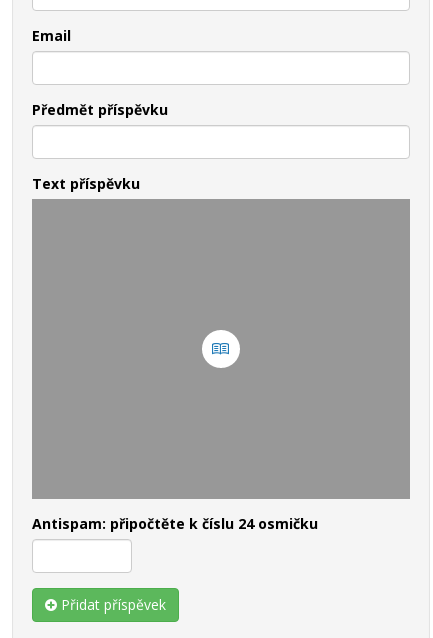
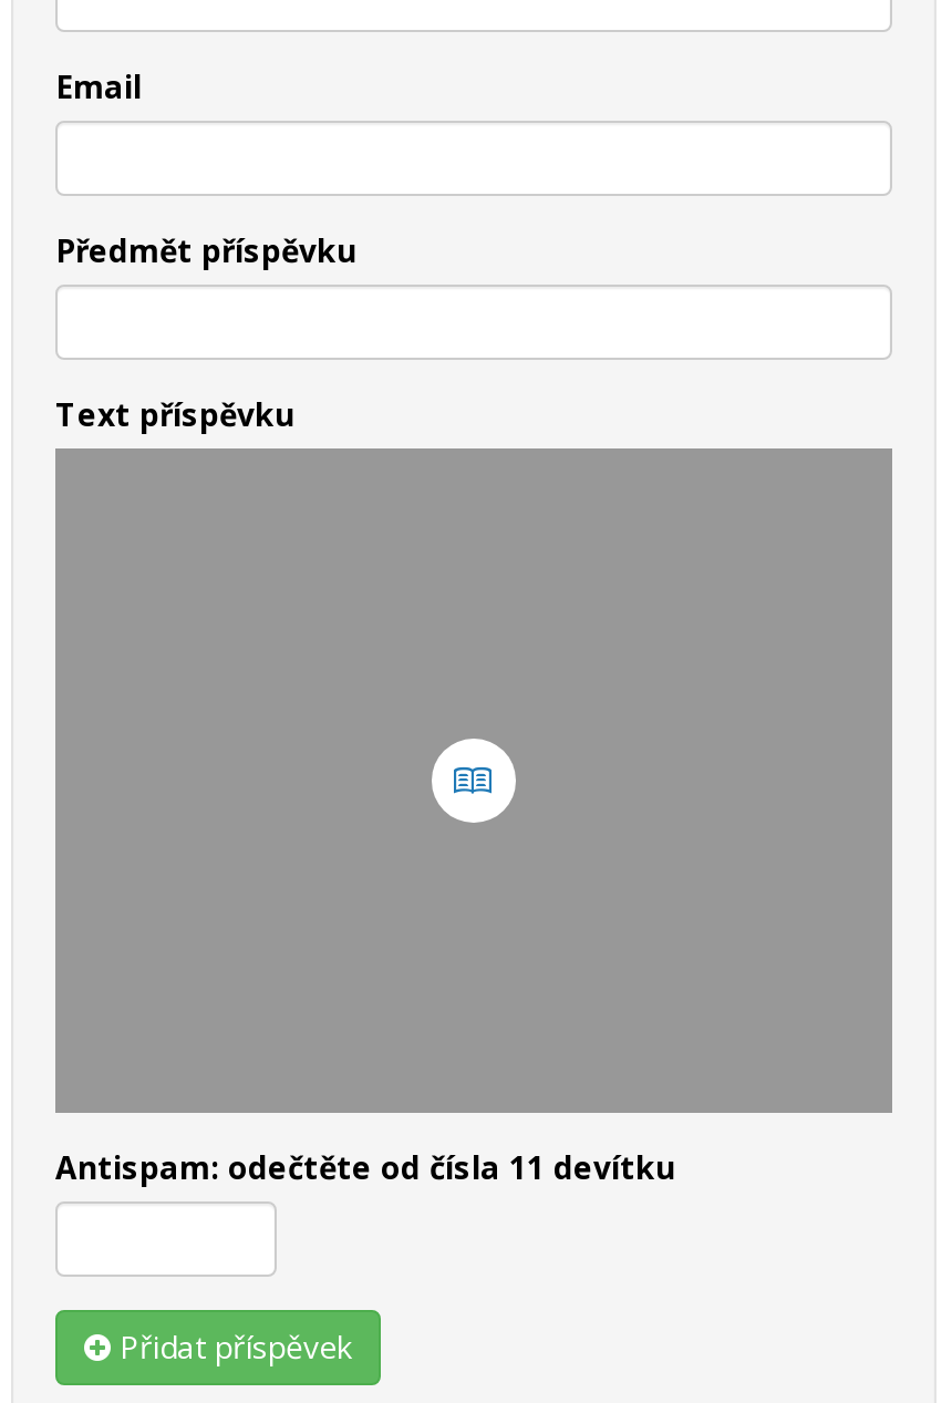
- Antispam: připočtěte k číslu 24 osmičku
+ Antispam: odečtěte od čísla 11 devítku
